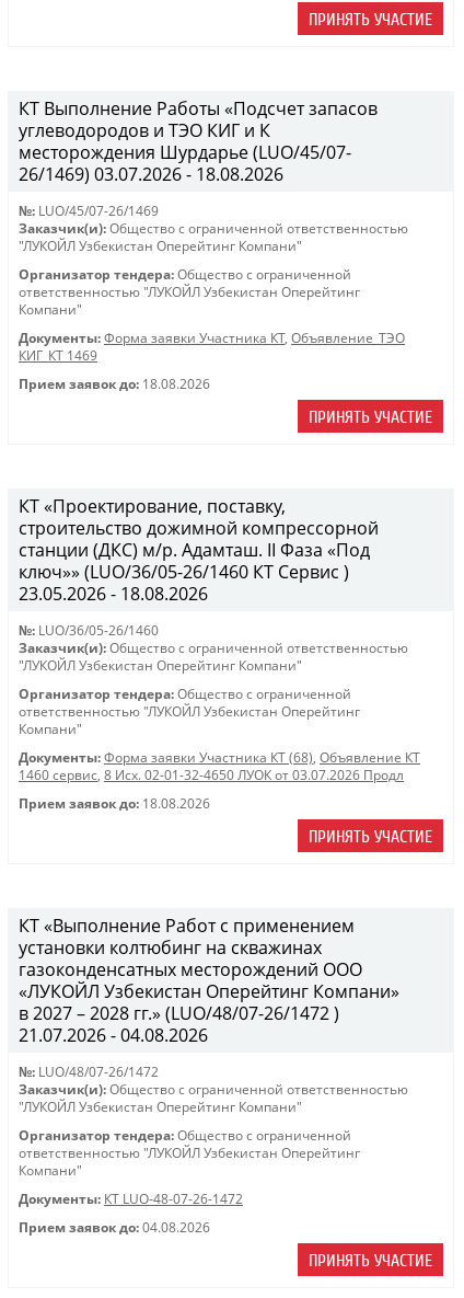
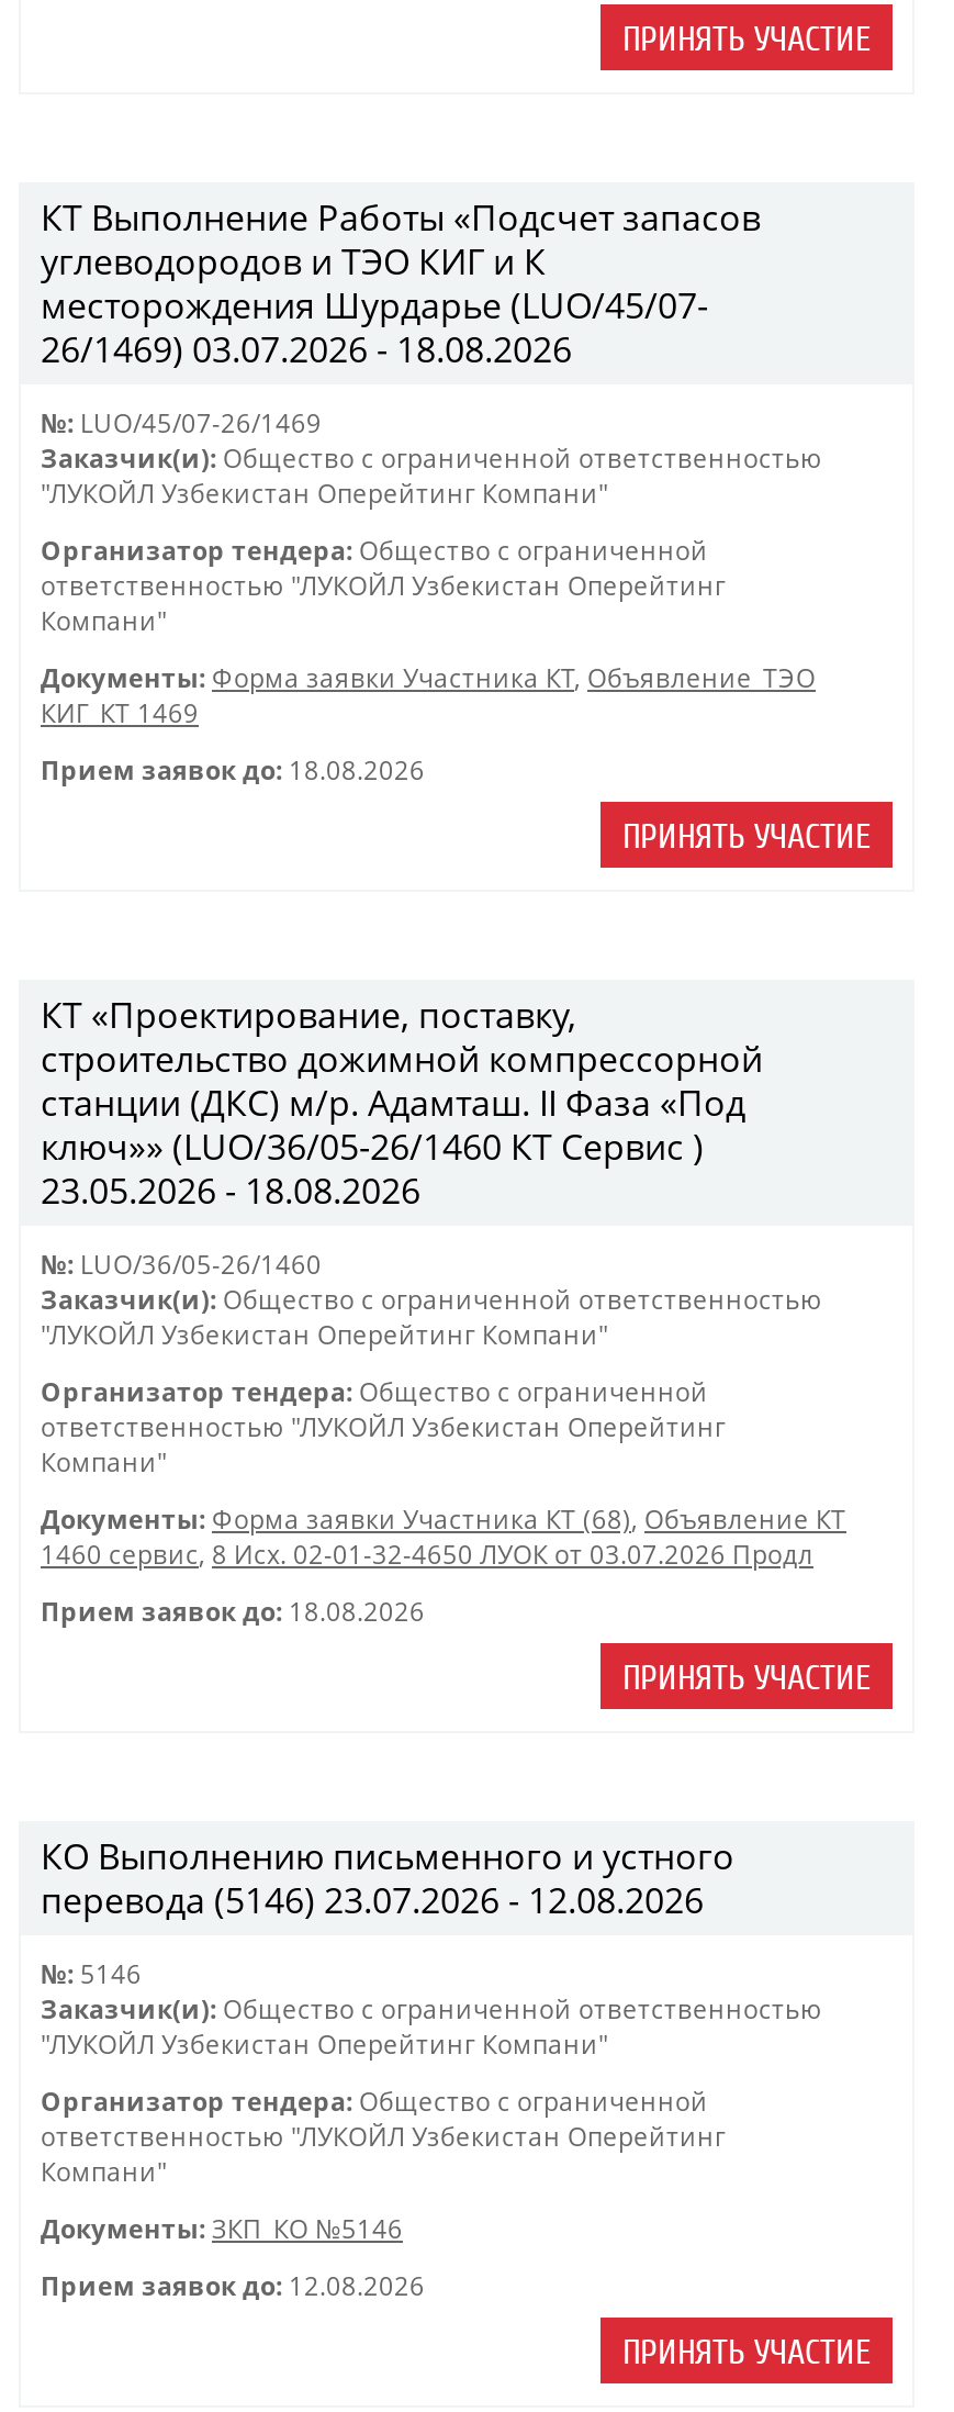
- КТ «Выполнение Работ с применением
- установки колтюбинг на скважинах
- газоконденсатных месторождений ООО
- «ЛУКОЙЛ Узбекистан Оперейтинг Компани»
- в 2027 – 2028 гг.» (LUO/48/07-26/1472 )
- 21.07.2026 - 04.08.2026
+ КО Выполнению письменного и устного
+ перевода (5146) 23.07.2026 - 12.08.2026

- №: LUO/48/07-26/1472
+ №: 5146

- Документы: КТ LUO-48-07-26-1472
+ Документы: ЗКП_КО №5146

- Прием заявок до: 04.08.2026
+ Прием заявок до: 12.08.2026
